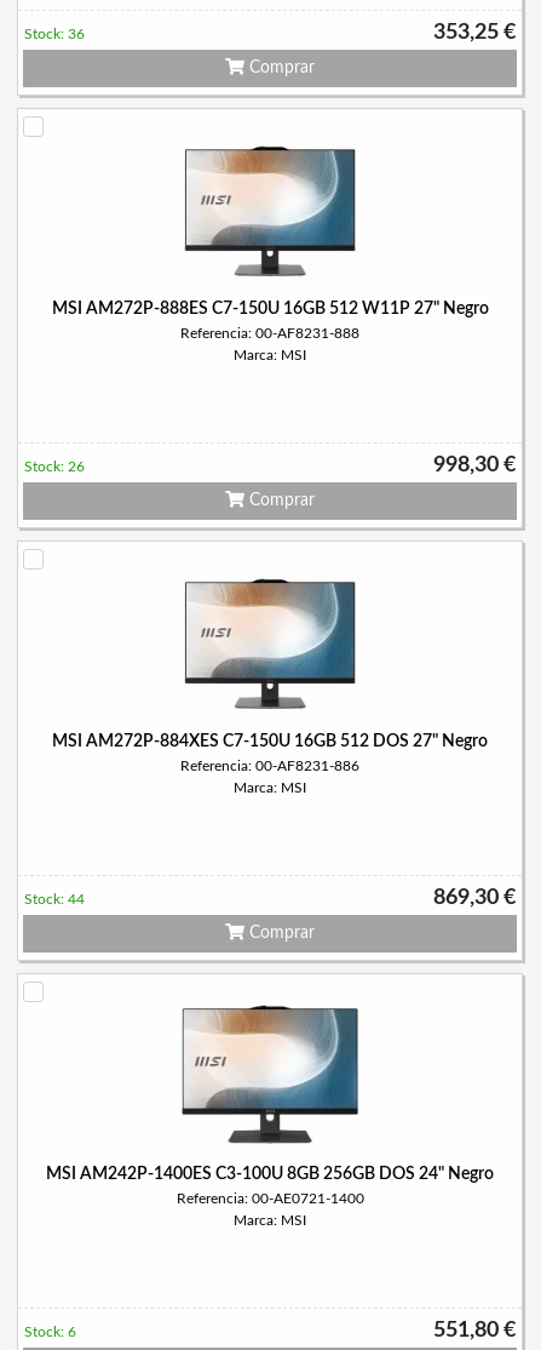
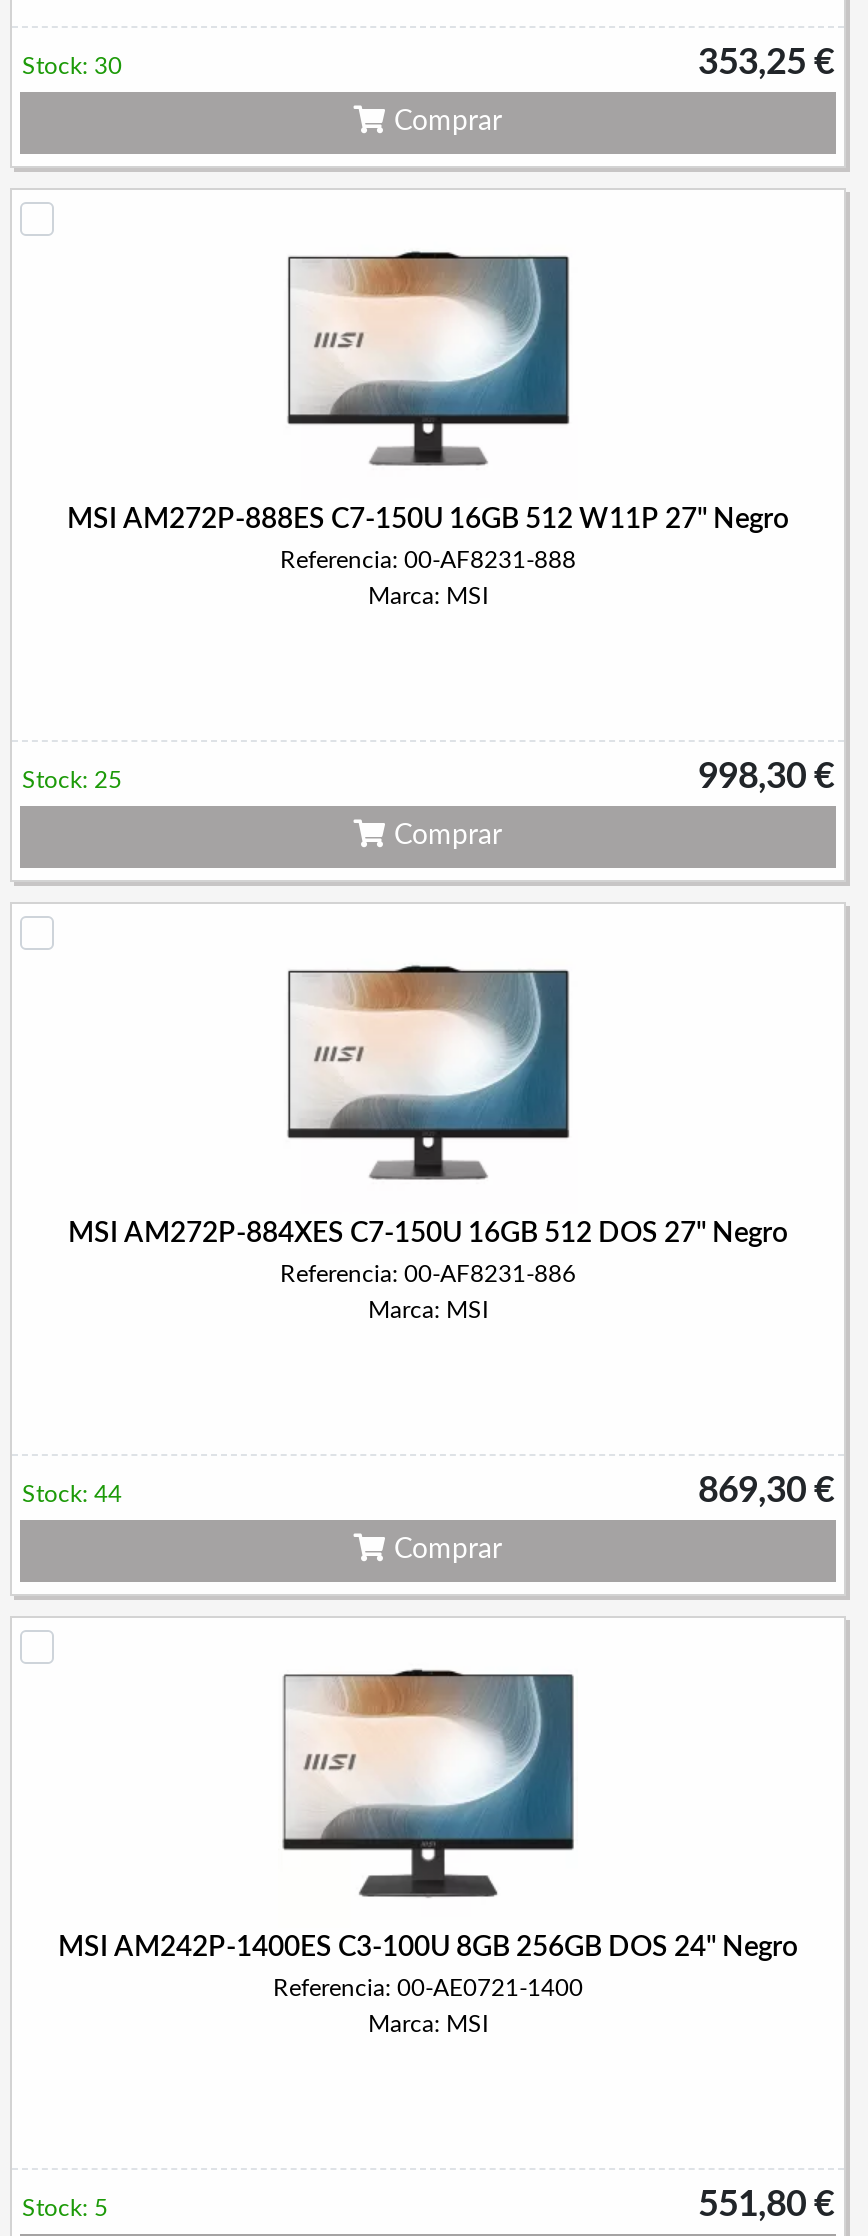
- Stock: 36
+ Stock: 30

- Stock: 26
+ Stock: 25

- Stock: 6
+ Stock: 5
